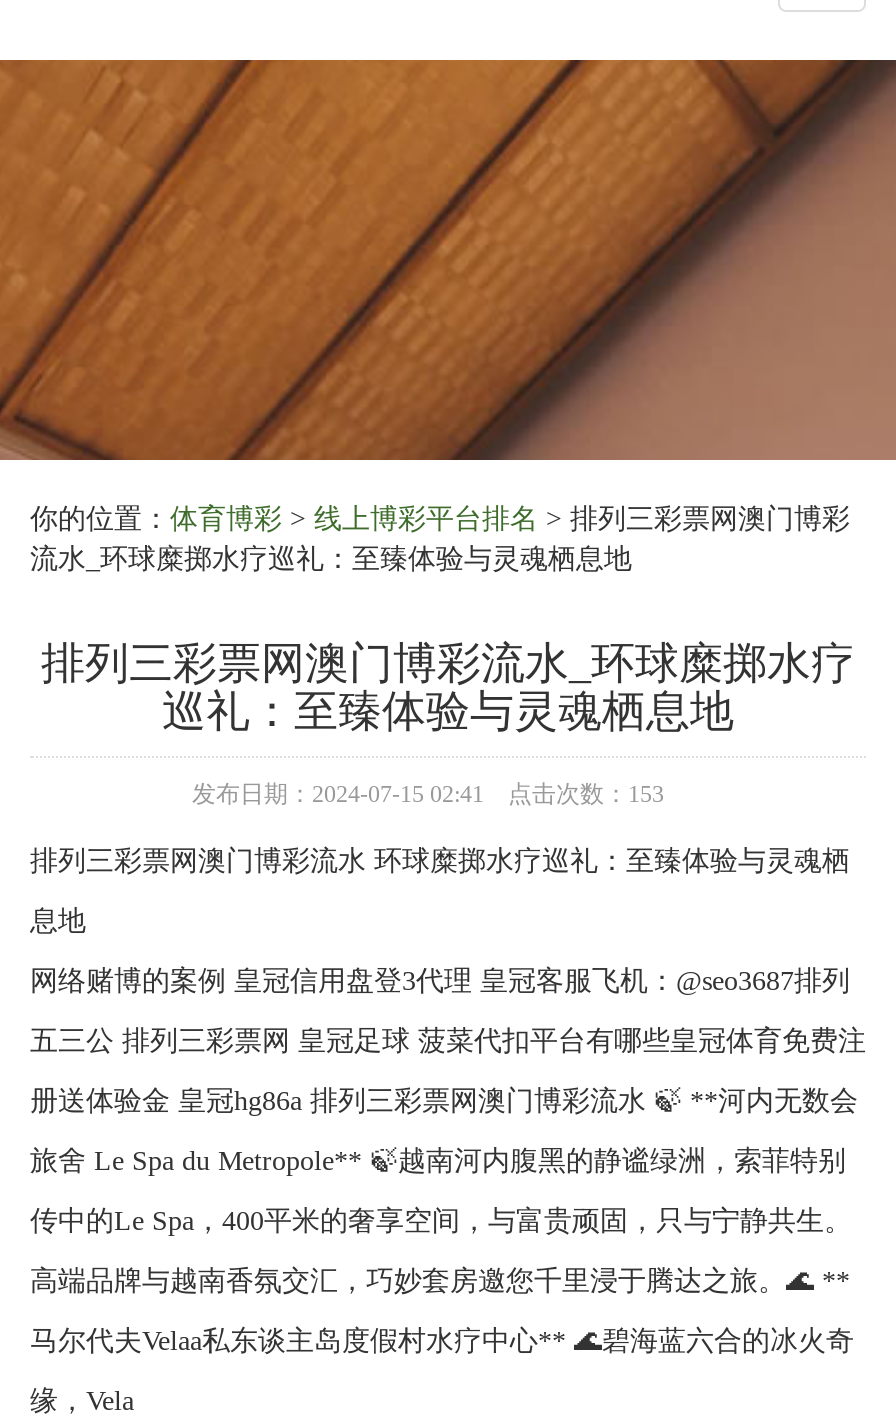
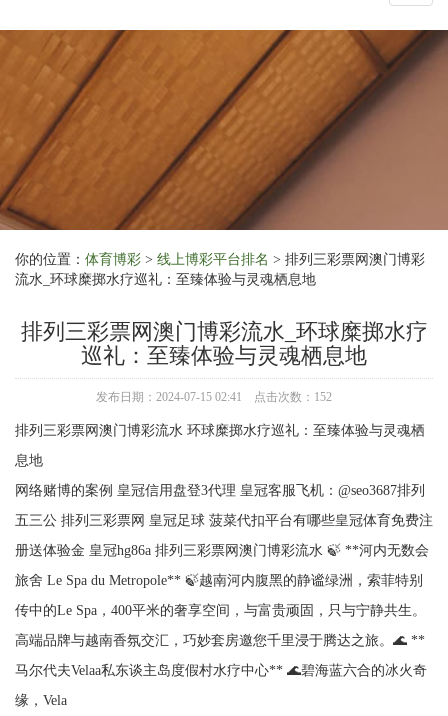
- 发布日期：2024-07-15 02:41 点击次数：153
+ 发布日期：2024-07-15 02:41 点击次数：152
